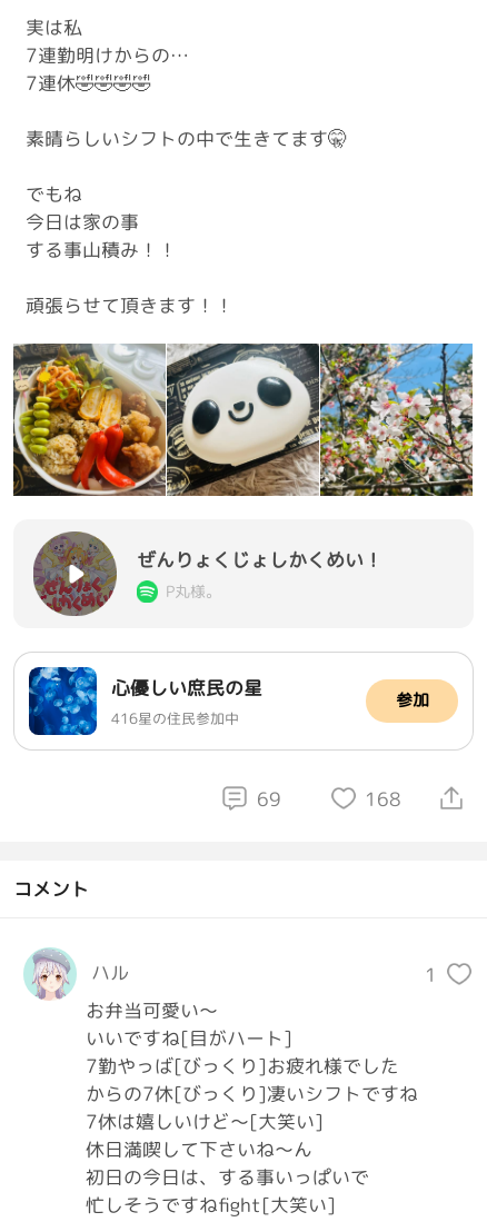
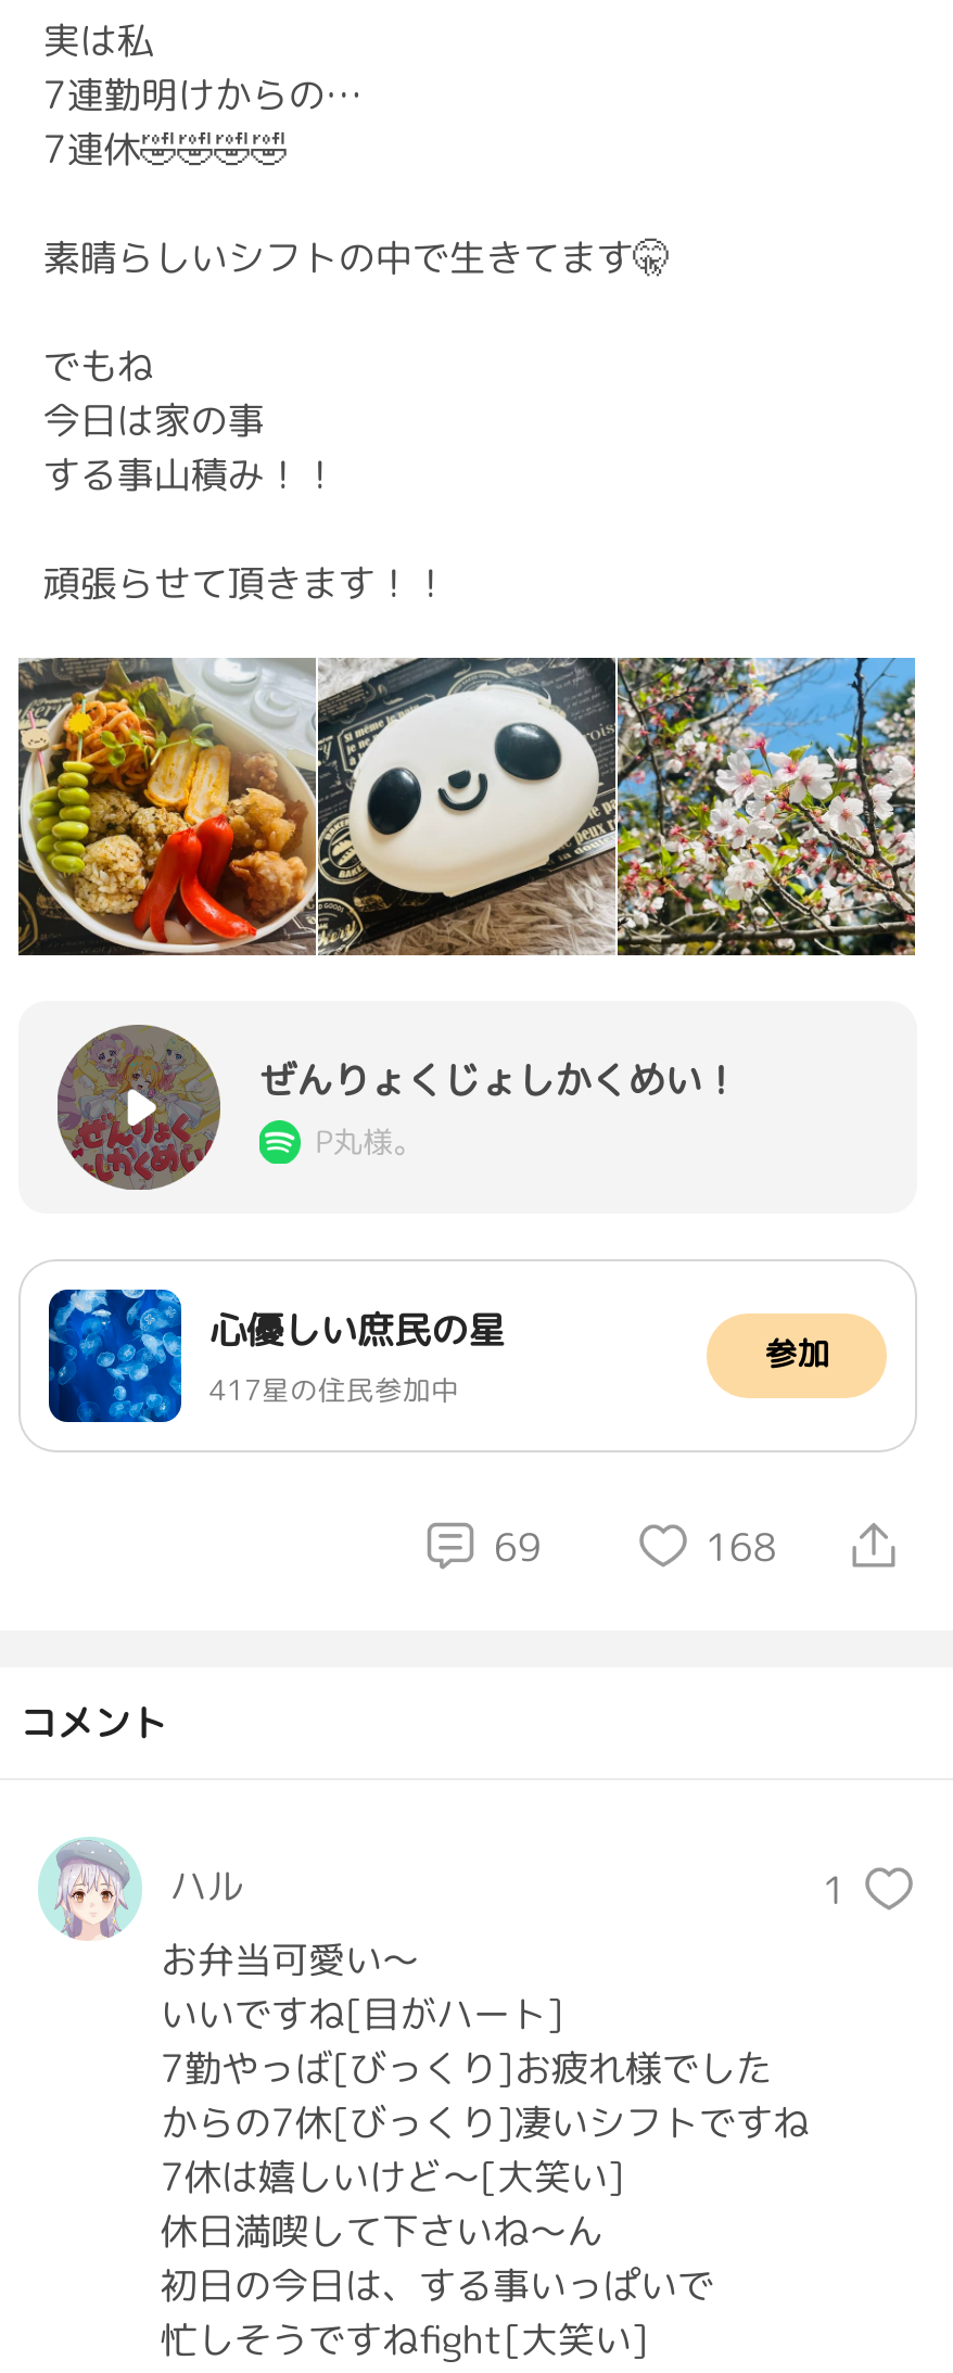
- 416星の住民参加中
+ 417星の住民参加中
